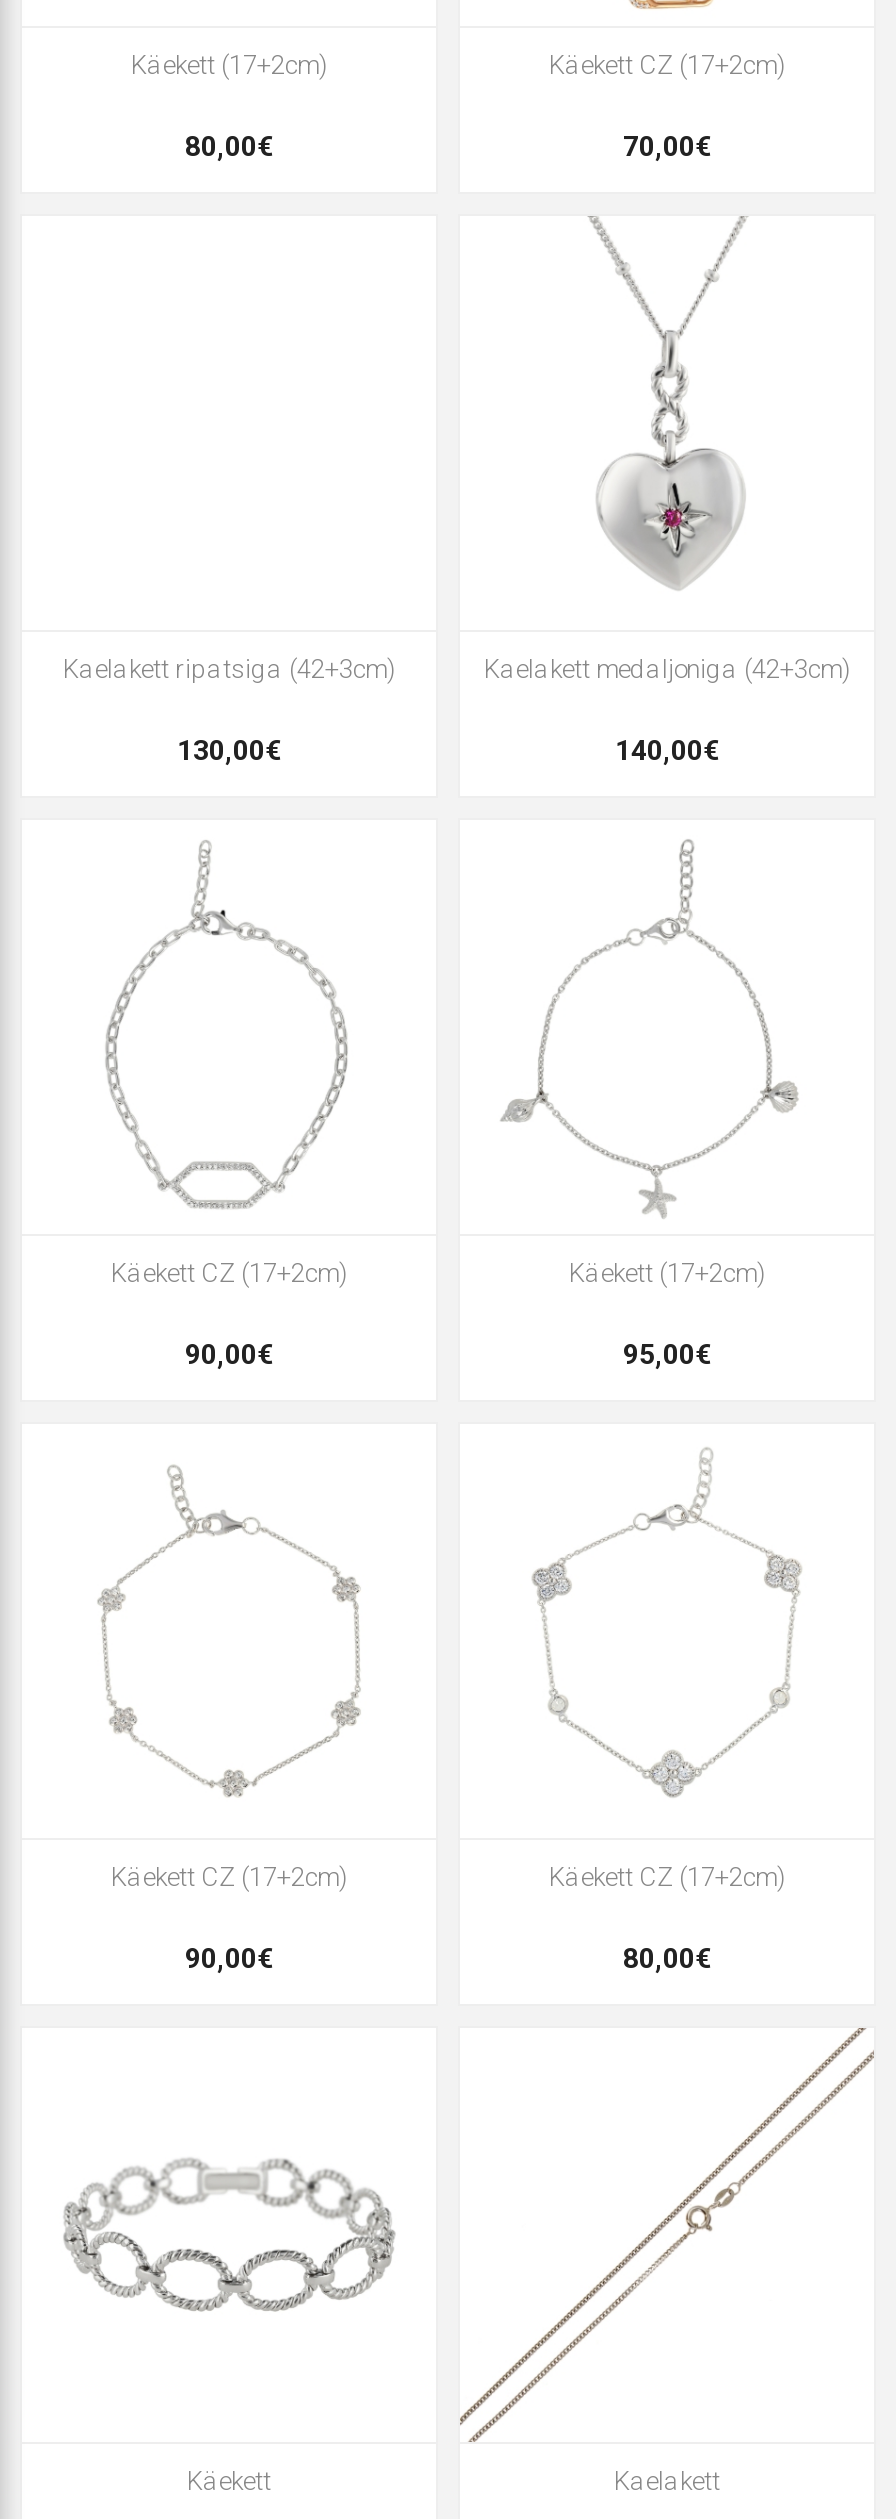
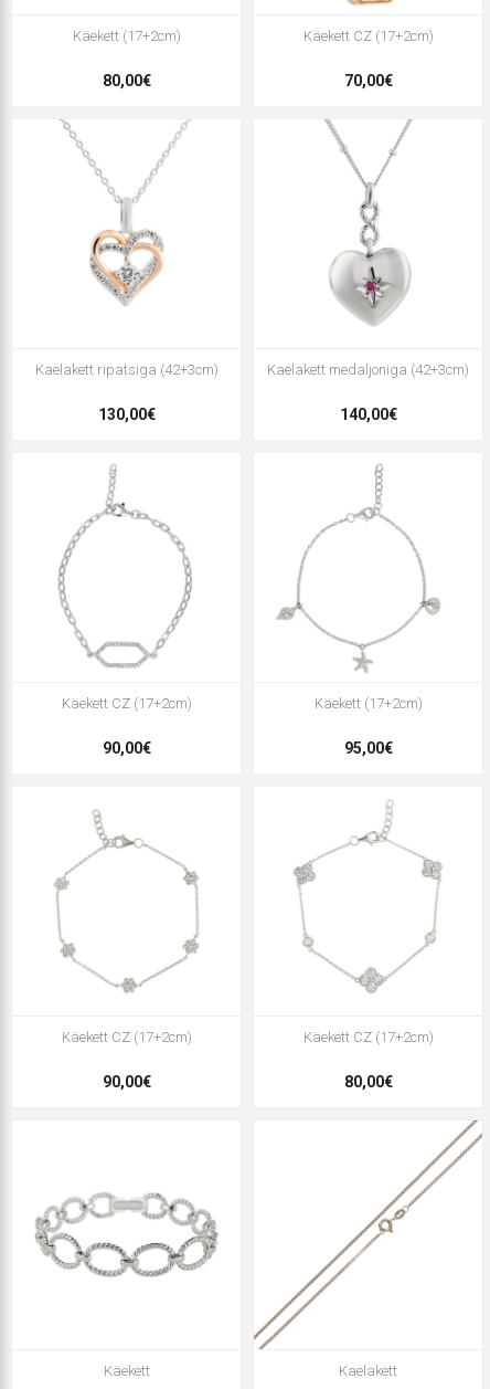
+ [image]
